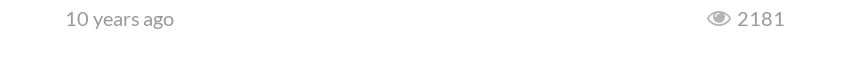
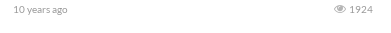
- 2181
+ 1924
